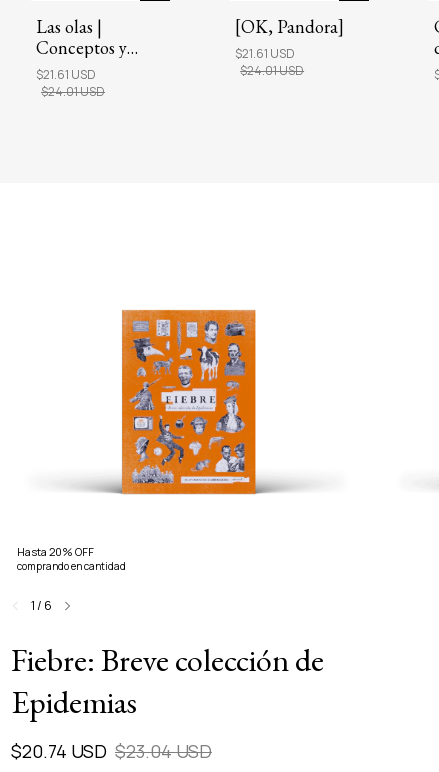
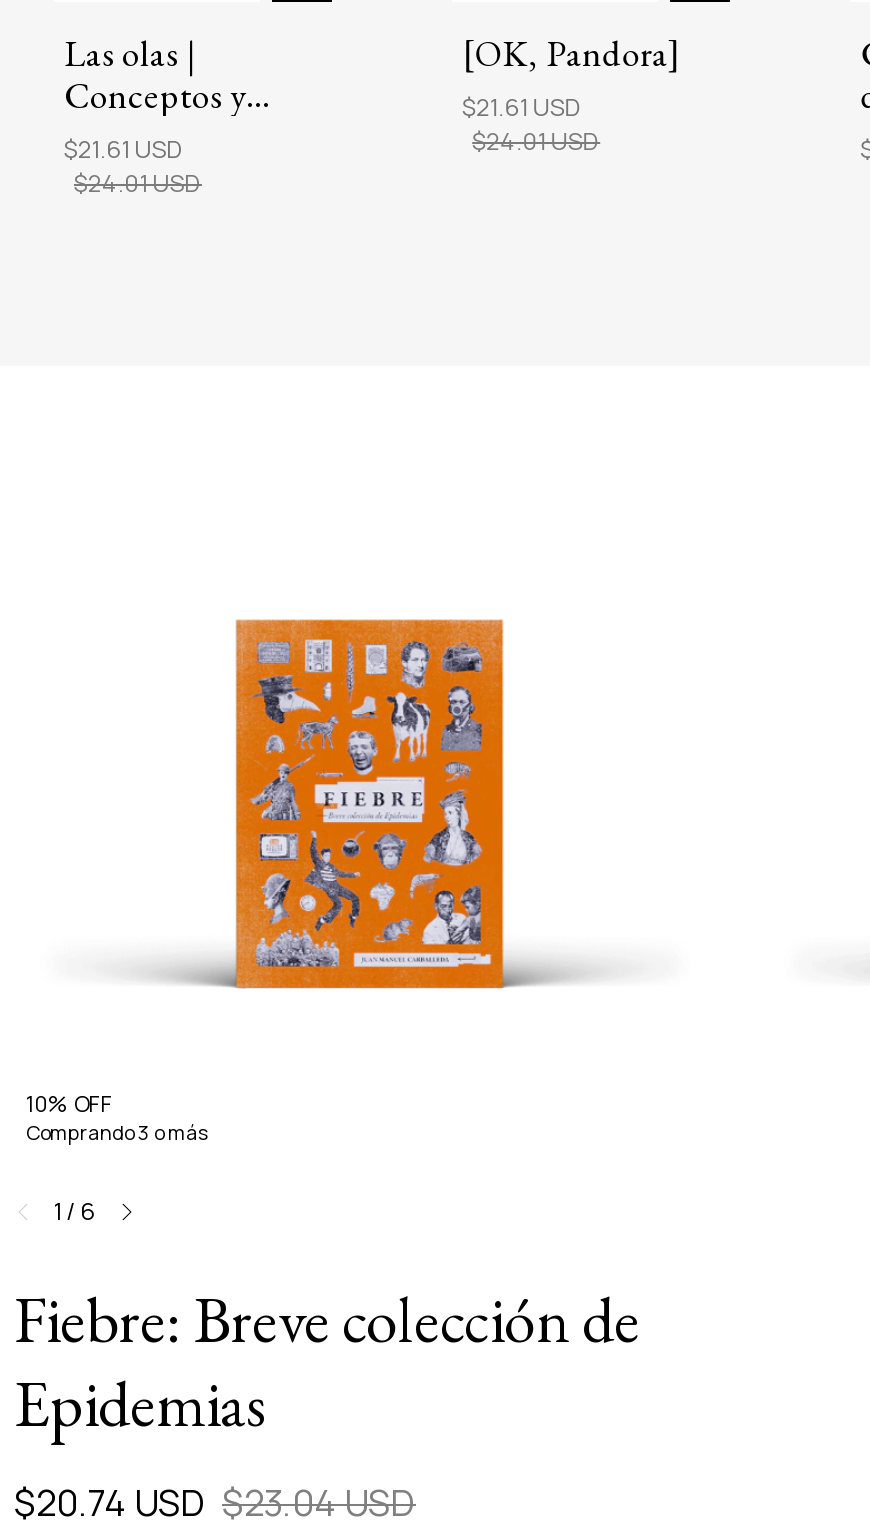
- Hasta 20% OFF
- comprando en cantidad
+ 10% OFF
+ Comprando 3 o más
